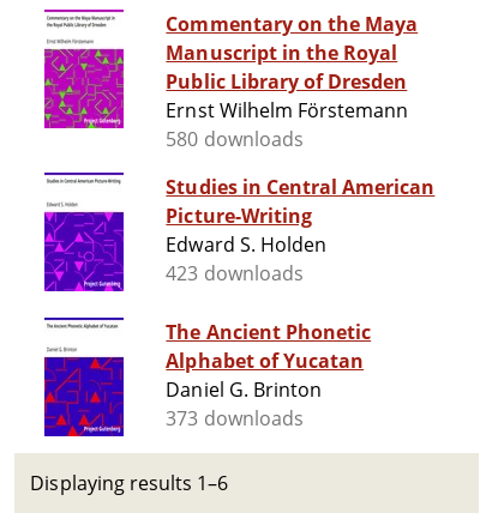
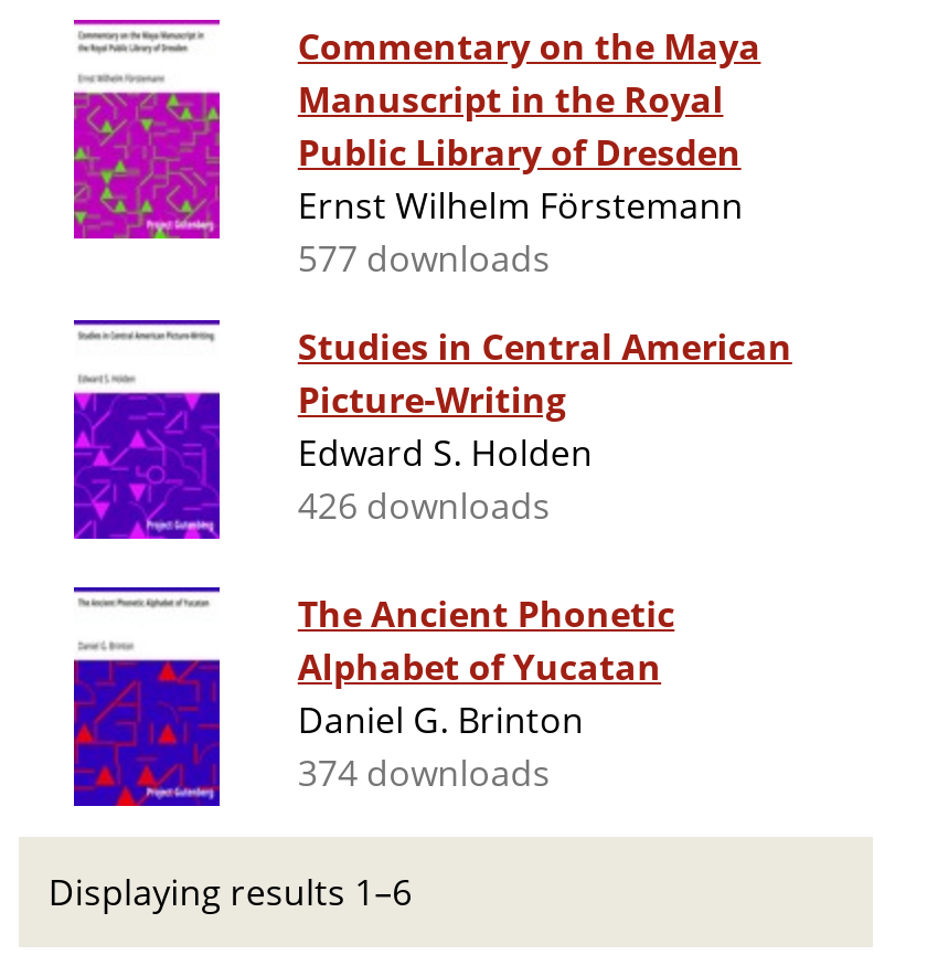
- 580 downloads
+ 577 downloads

- 423 downloads
+ 426 downloads

- 373 downloads
+ 374 downloads
